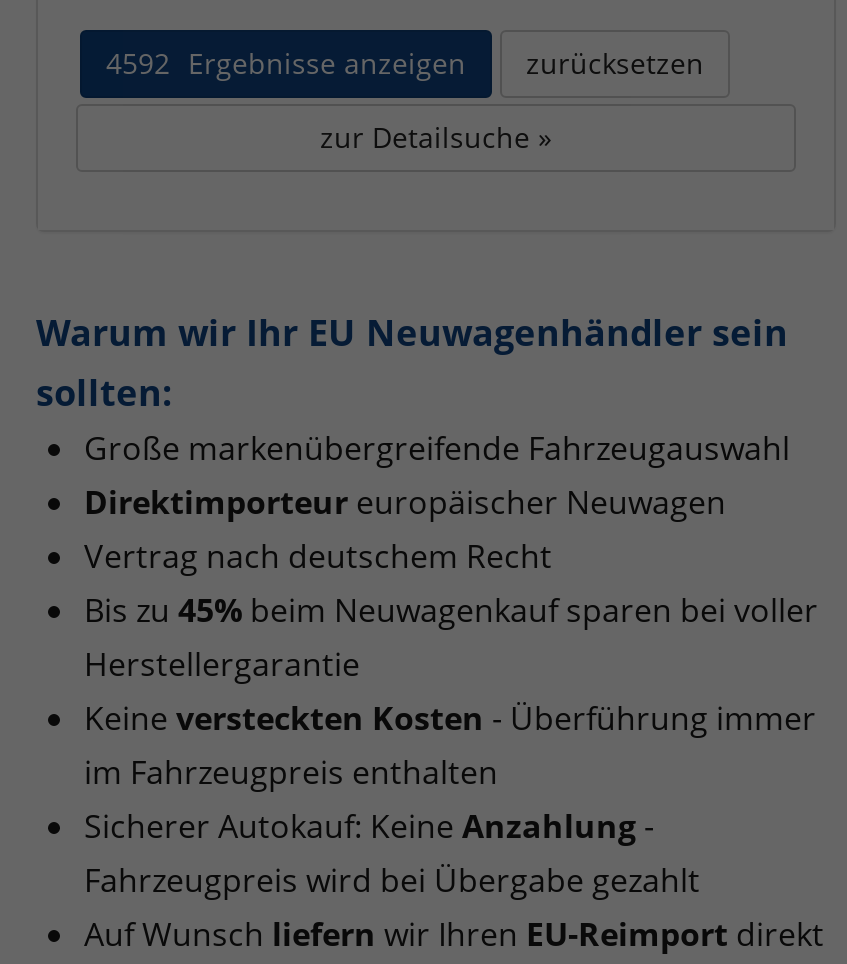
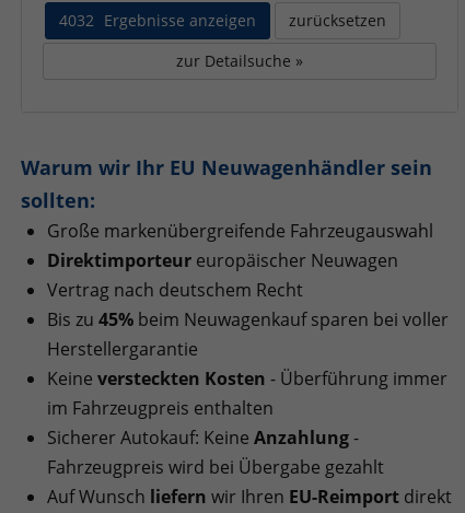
- 4592 Ergebnisse anzeigen
+ 4032 Ergebnisse anzeigen
